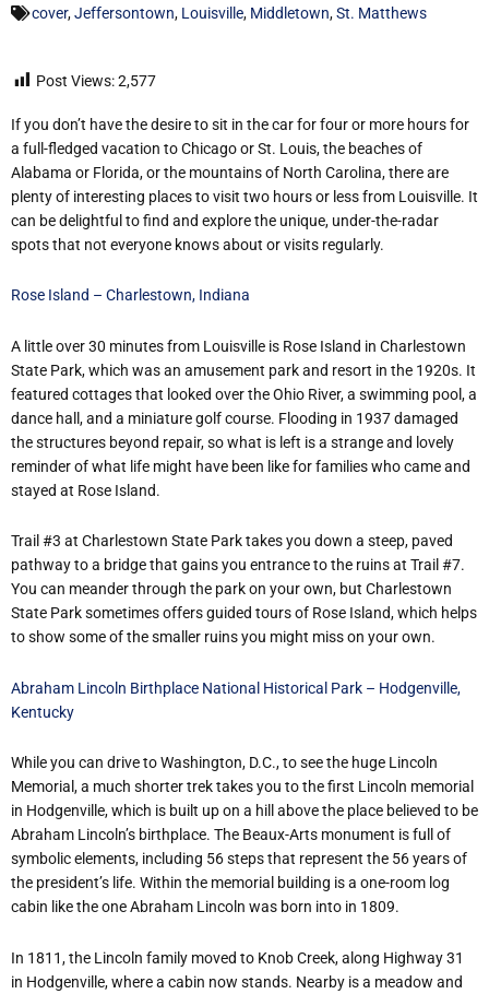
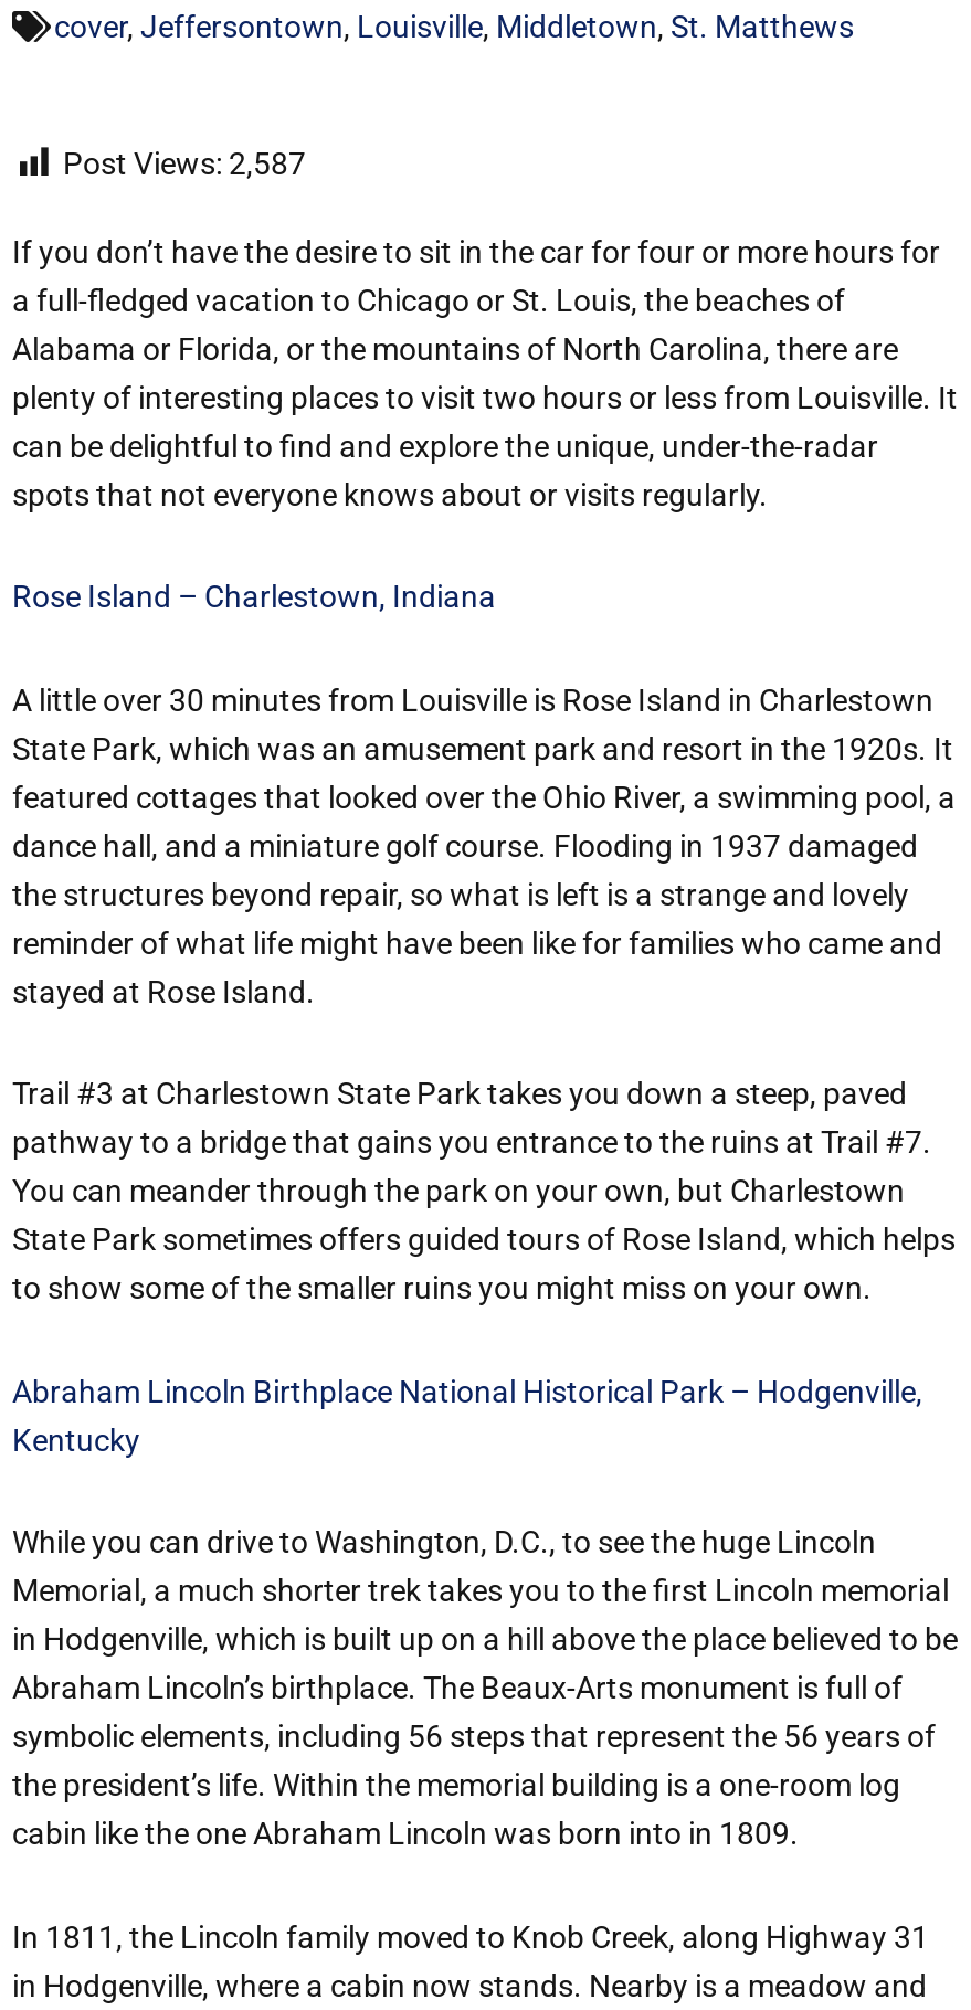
- Post Views: 2,577
+ Post Views: 2,587
